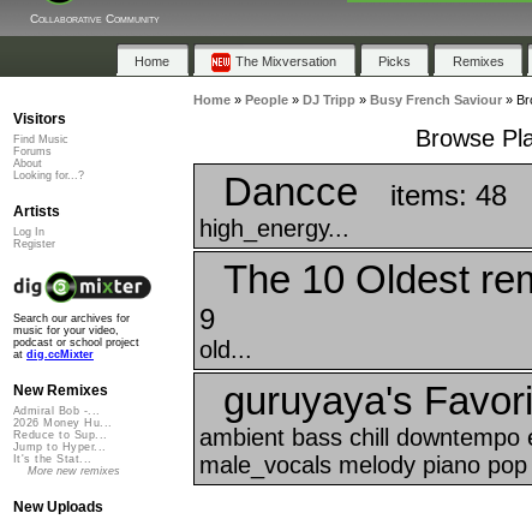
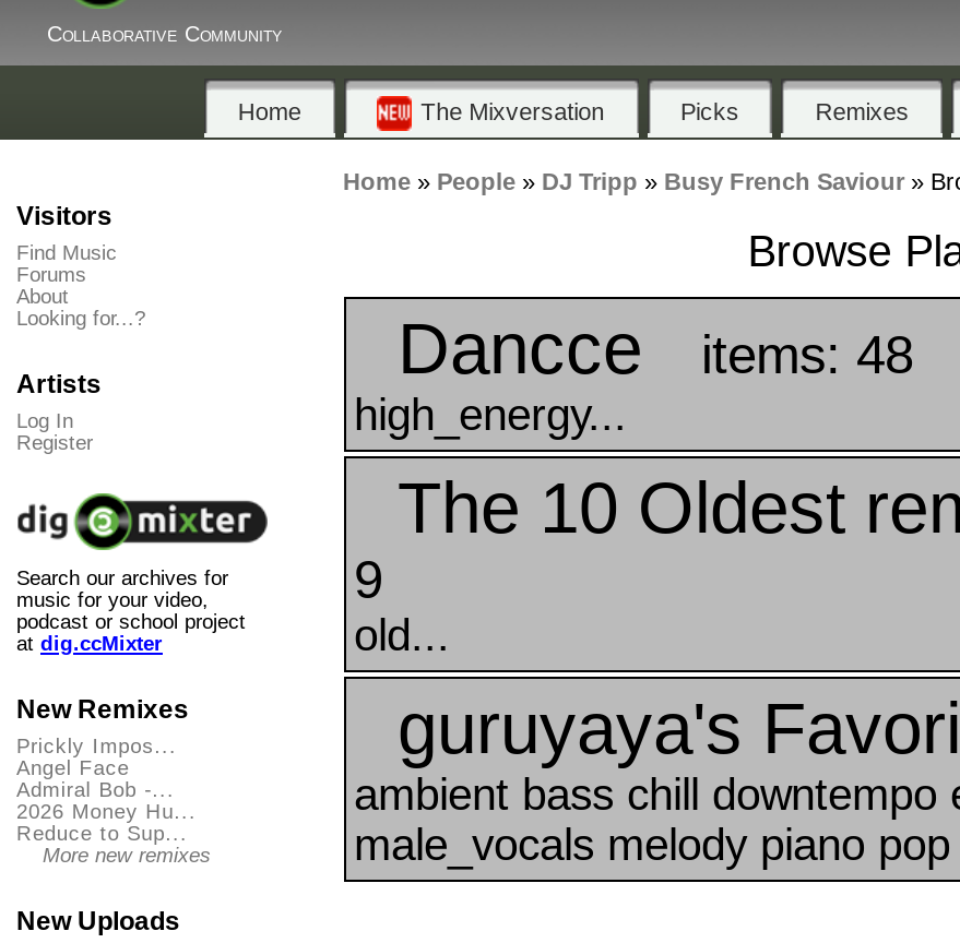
+ Prickly Impos...
+ Angel Face

moved down: Admiral Bob -... | 2026 Money Hu... | Reduce to Sup...

- Jump to Hyper...
- It's the Stat...
